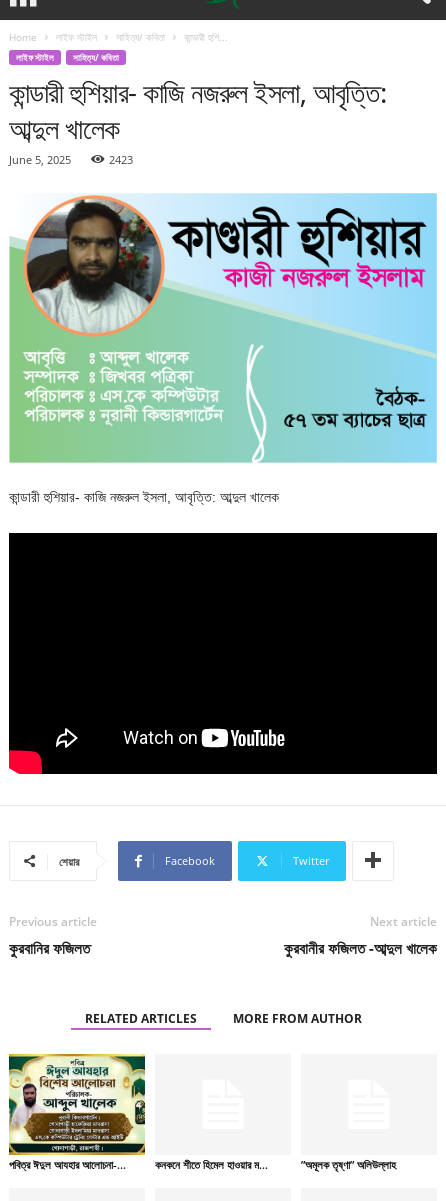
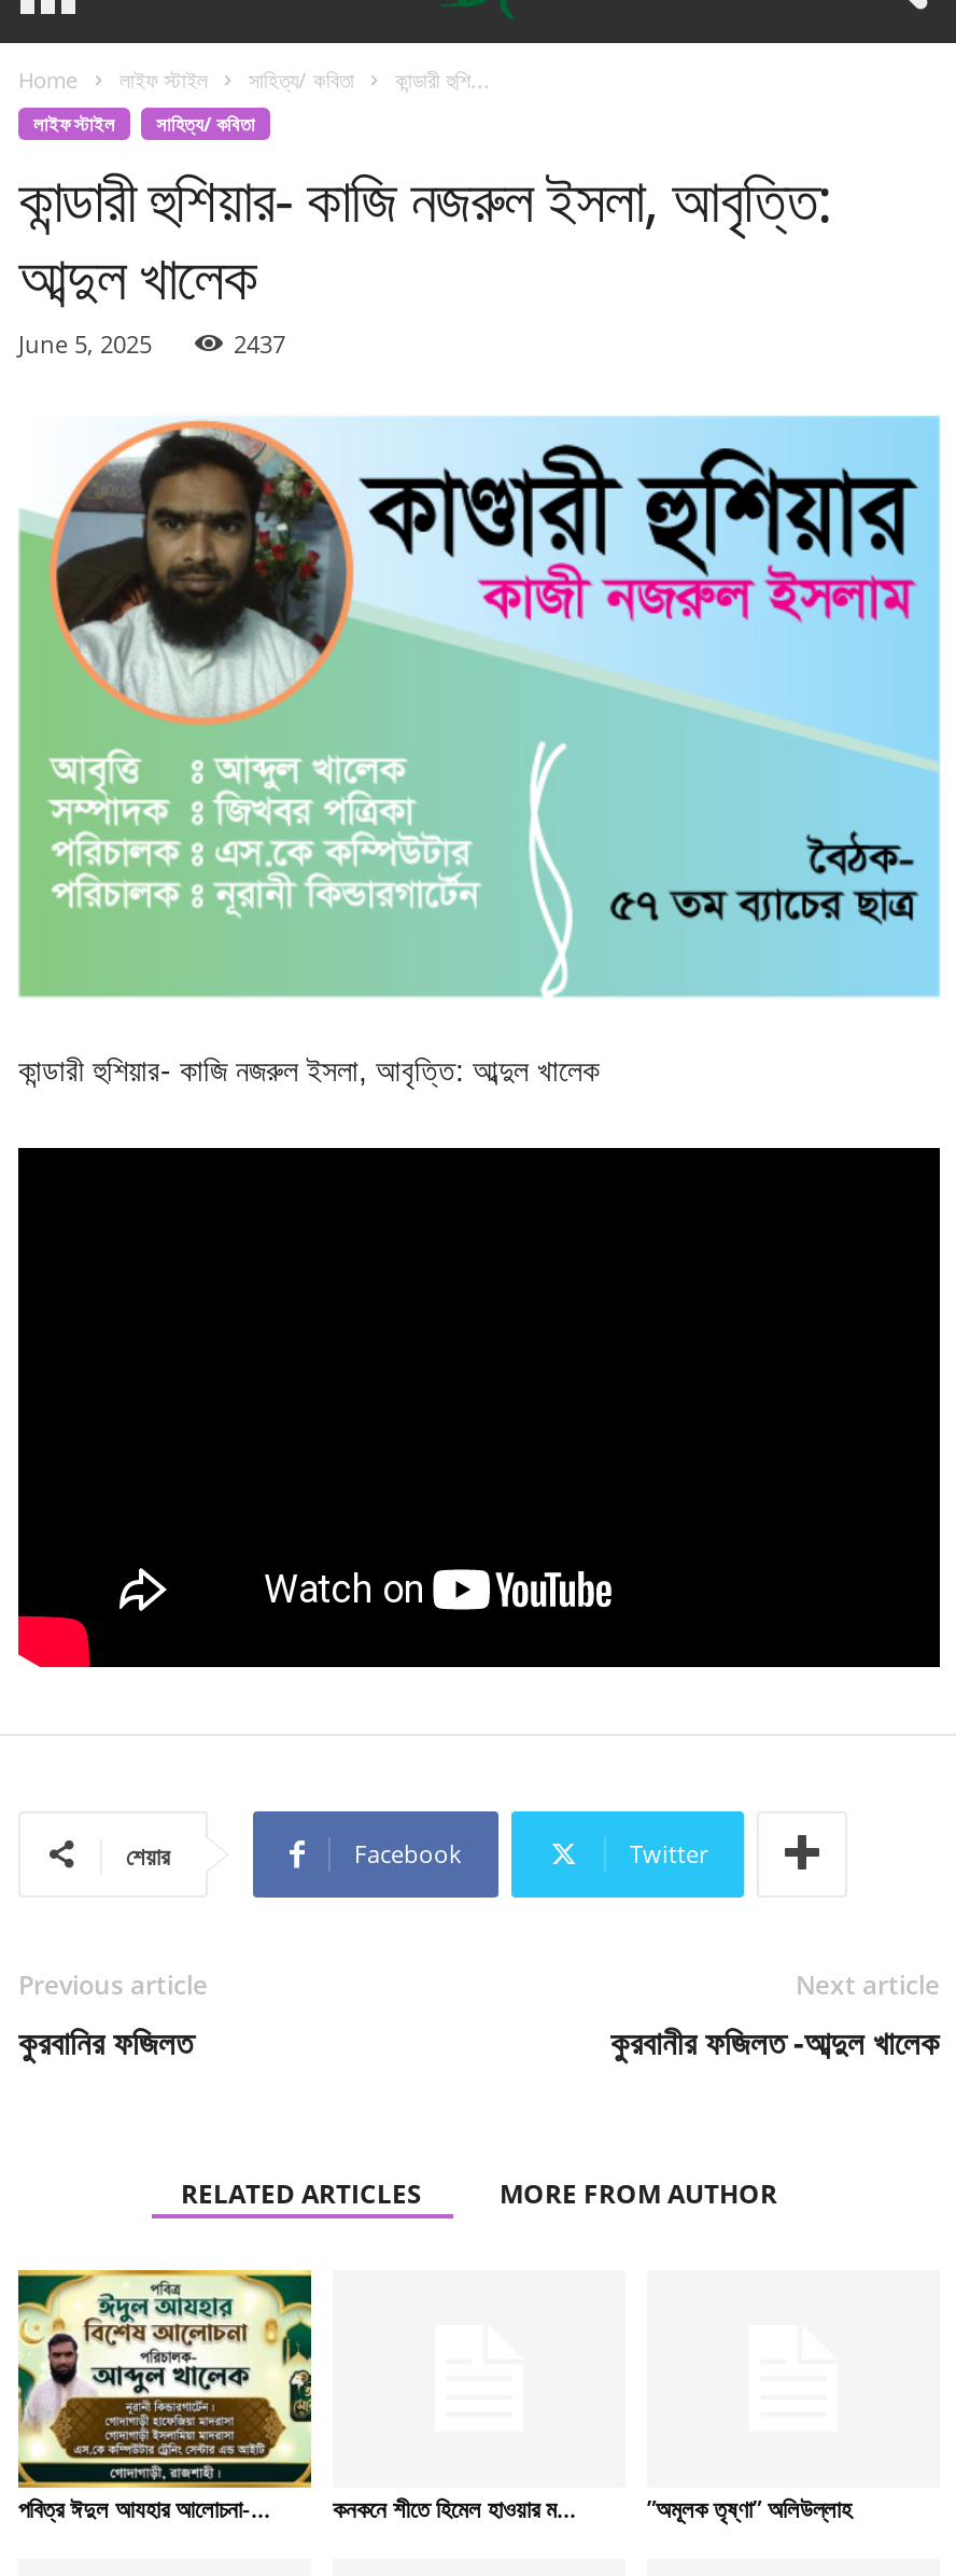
- 2423
+ 2437
